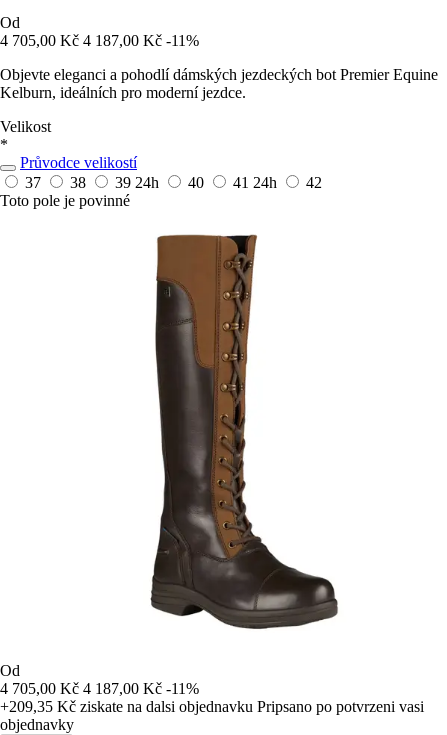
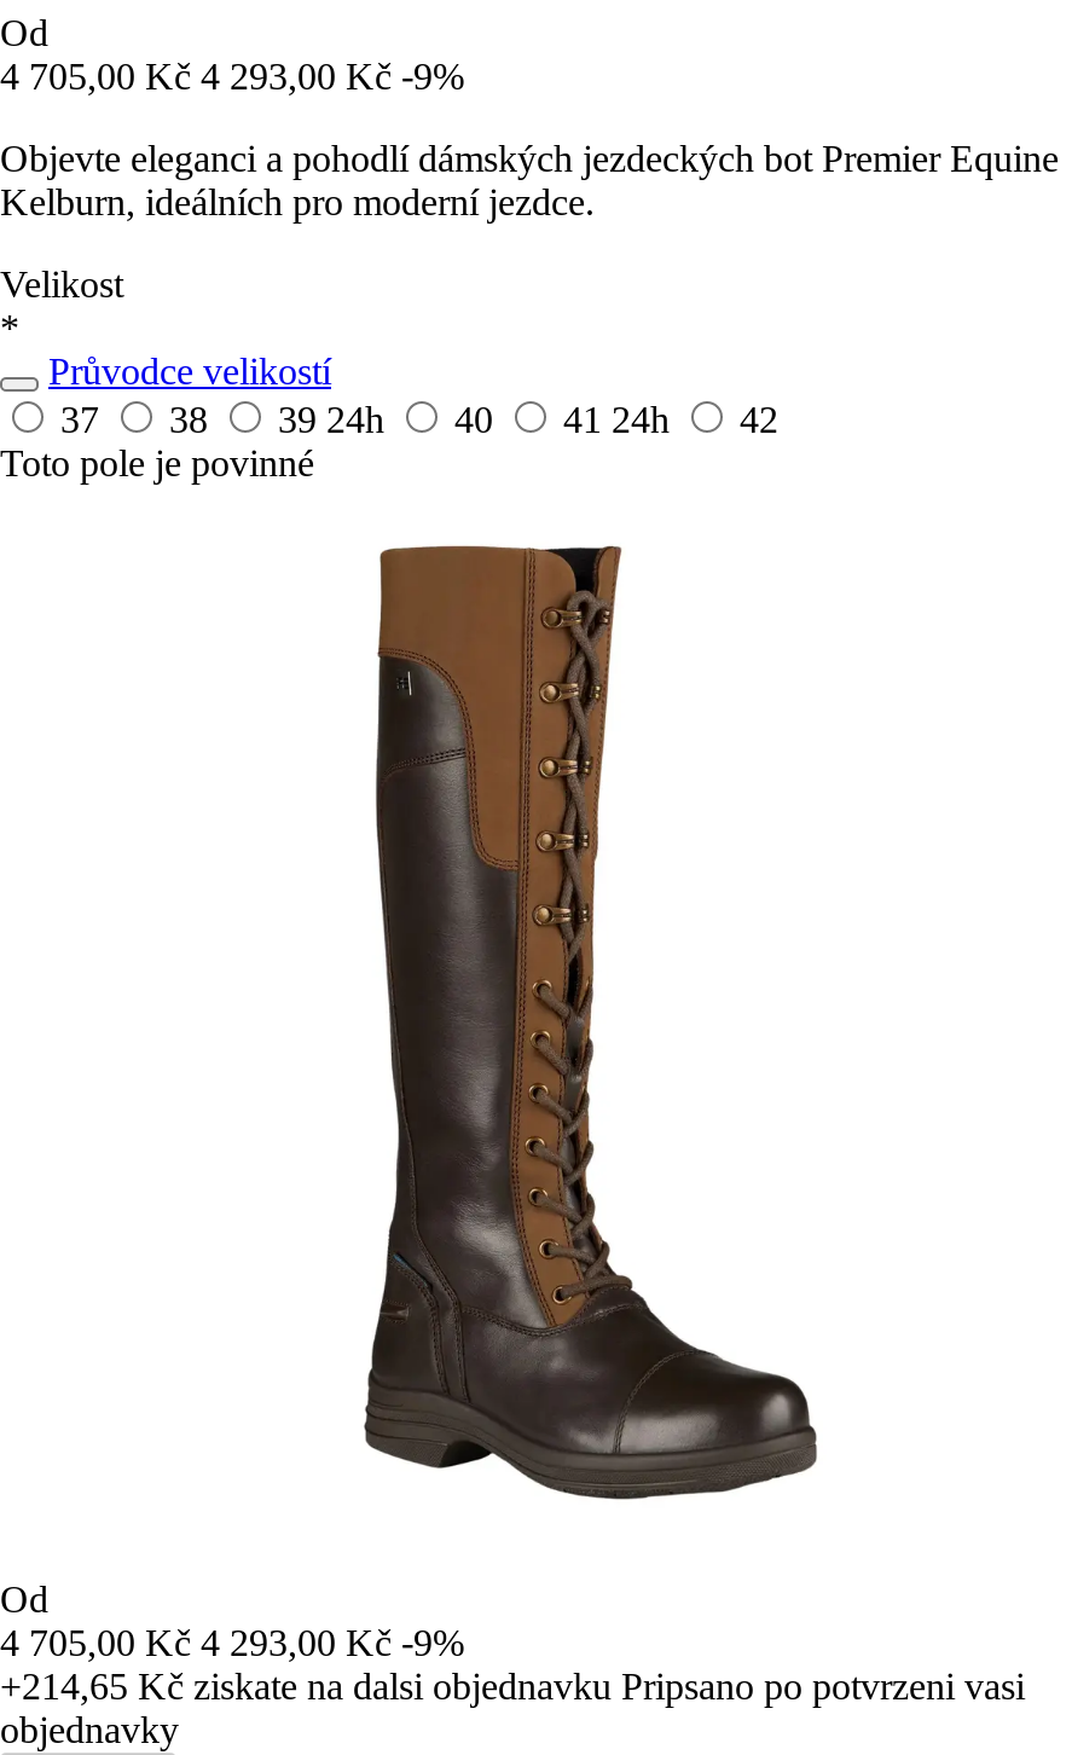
- 4 705,00 Kč 4 187,00 Kč -11%
+ 4 705,00 Kč 4 293,00 Kč -9%

- 4 705,00 Kč 4 187,00 Kč -11%
+ 4 705,00 Kč 4 293,00 Kč -9%

- +209,35 Kč ziskate na dalsi objednavku Pripsano po potvrzeni vasi
+ +214,65 Kč ziskate na dalsi objednavku Pripsano po potvrzeni vasi
